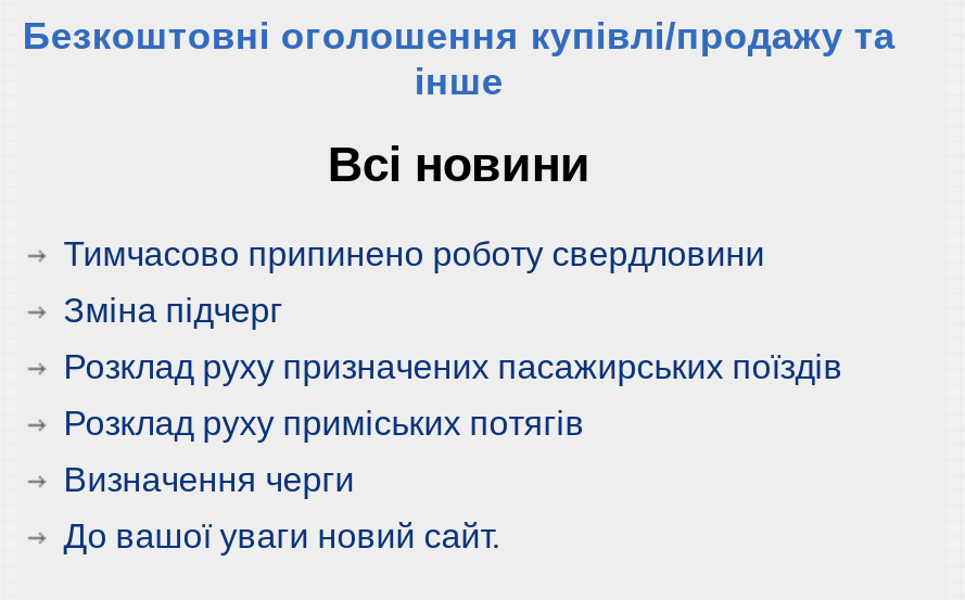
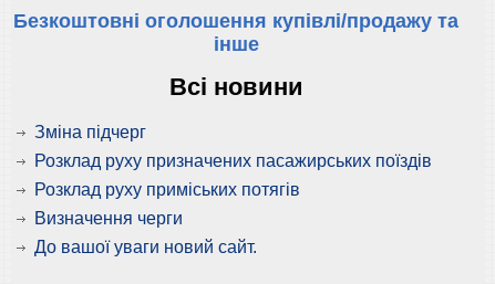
- Тимчасово припинено роботу свердловини
